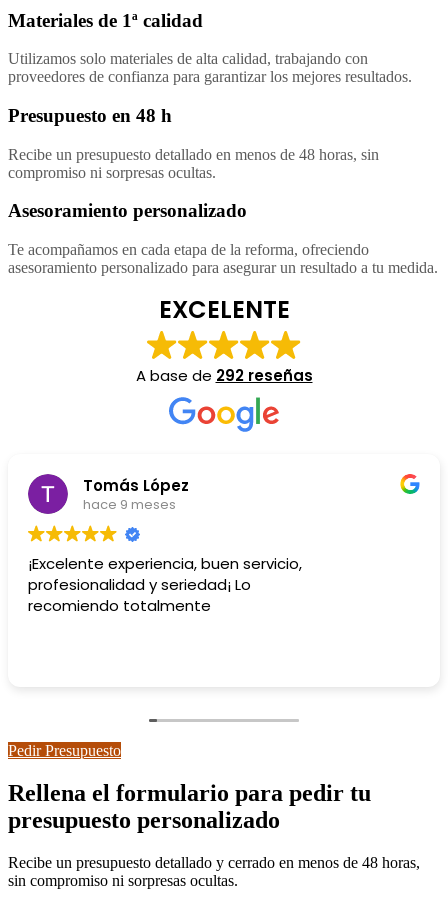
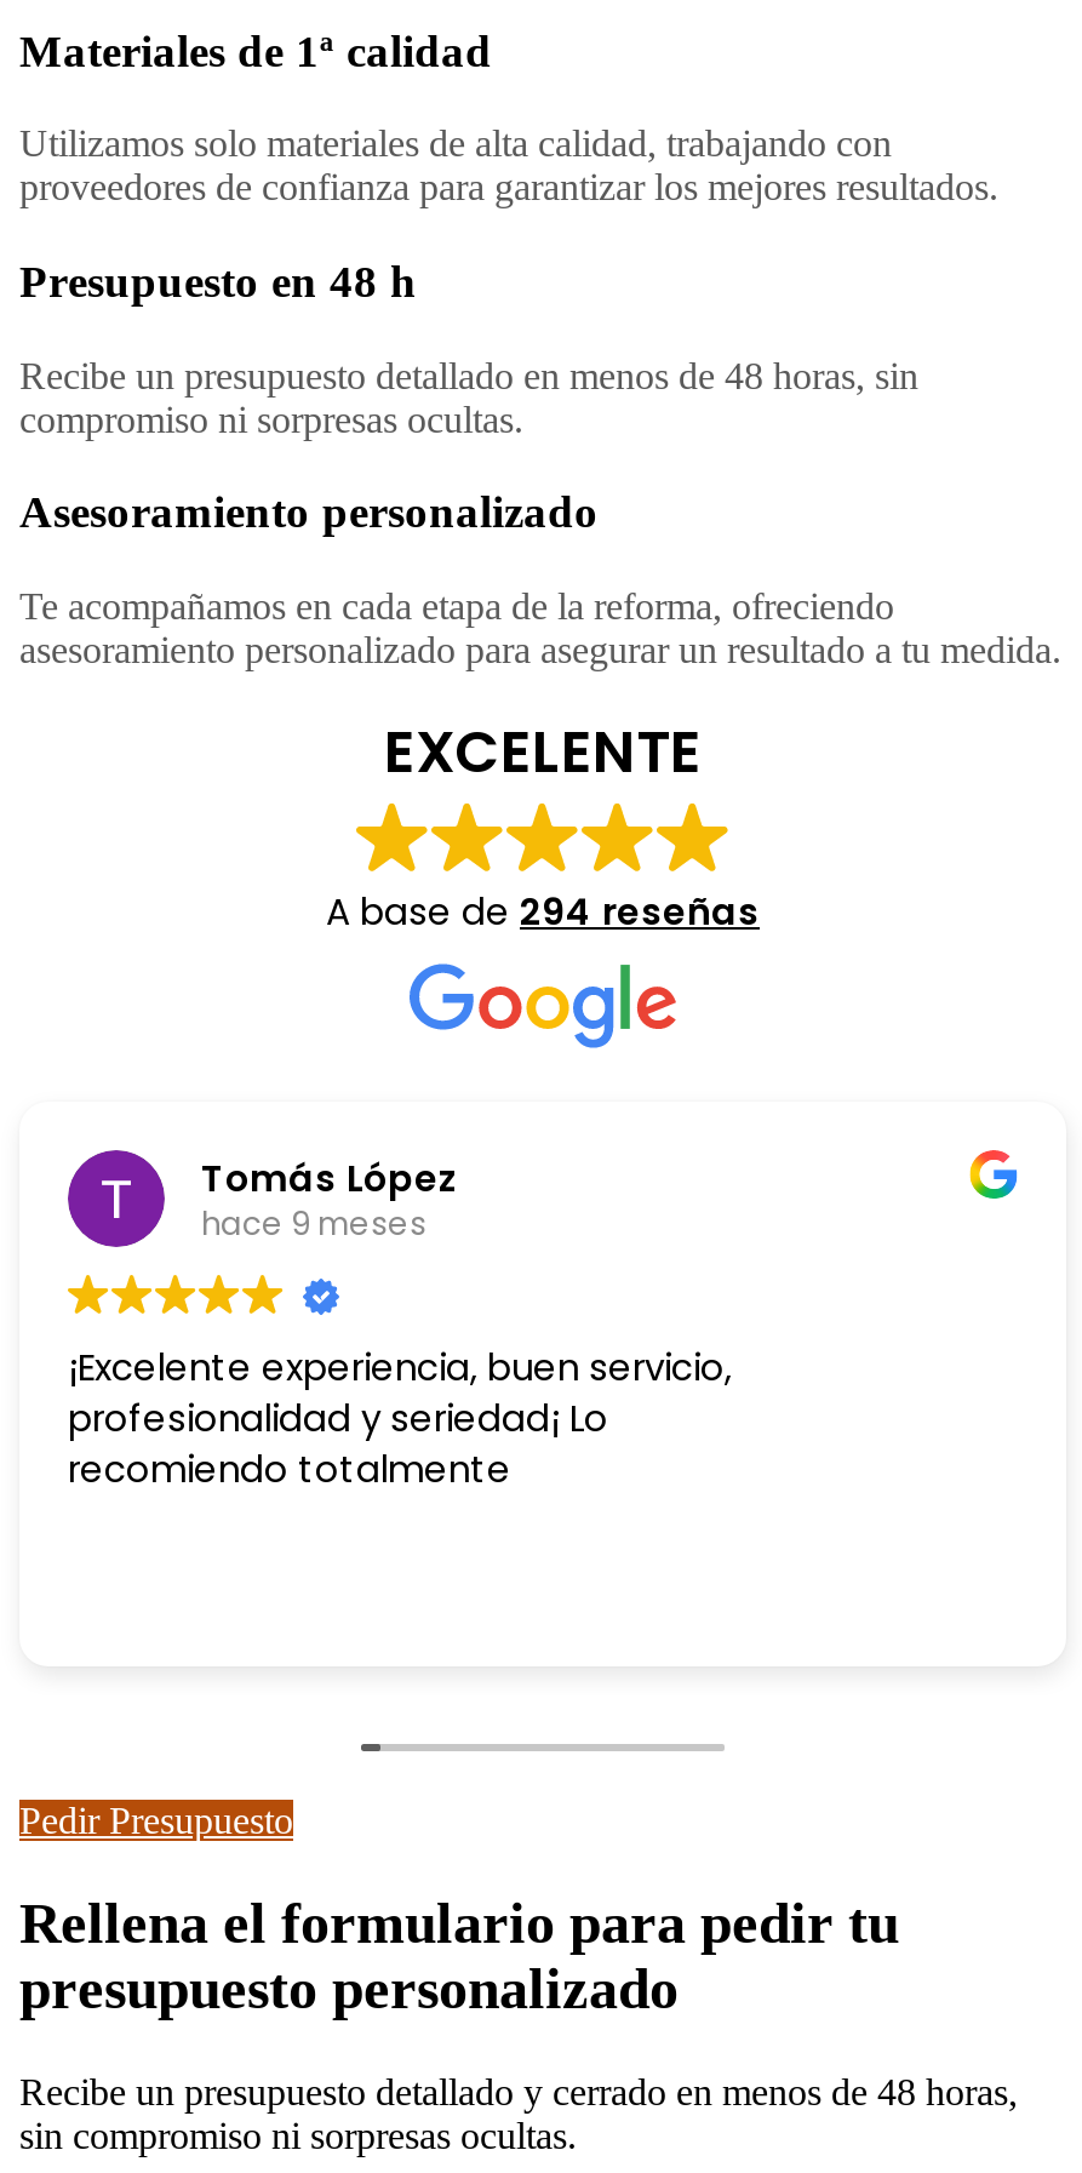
- A base de 292 reseñas
+ A base de 294 reseñas
